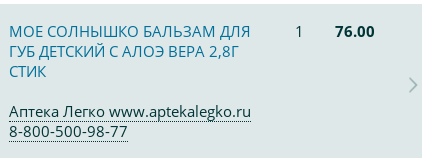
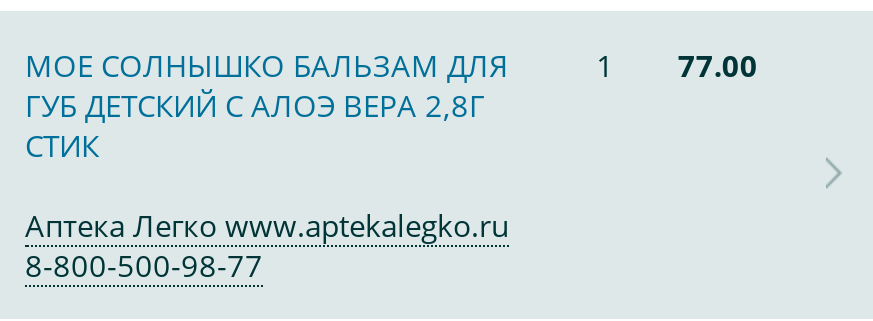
- 1 76.00
+ 1 77.00
